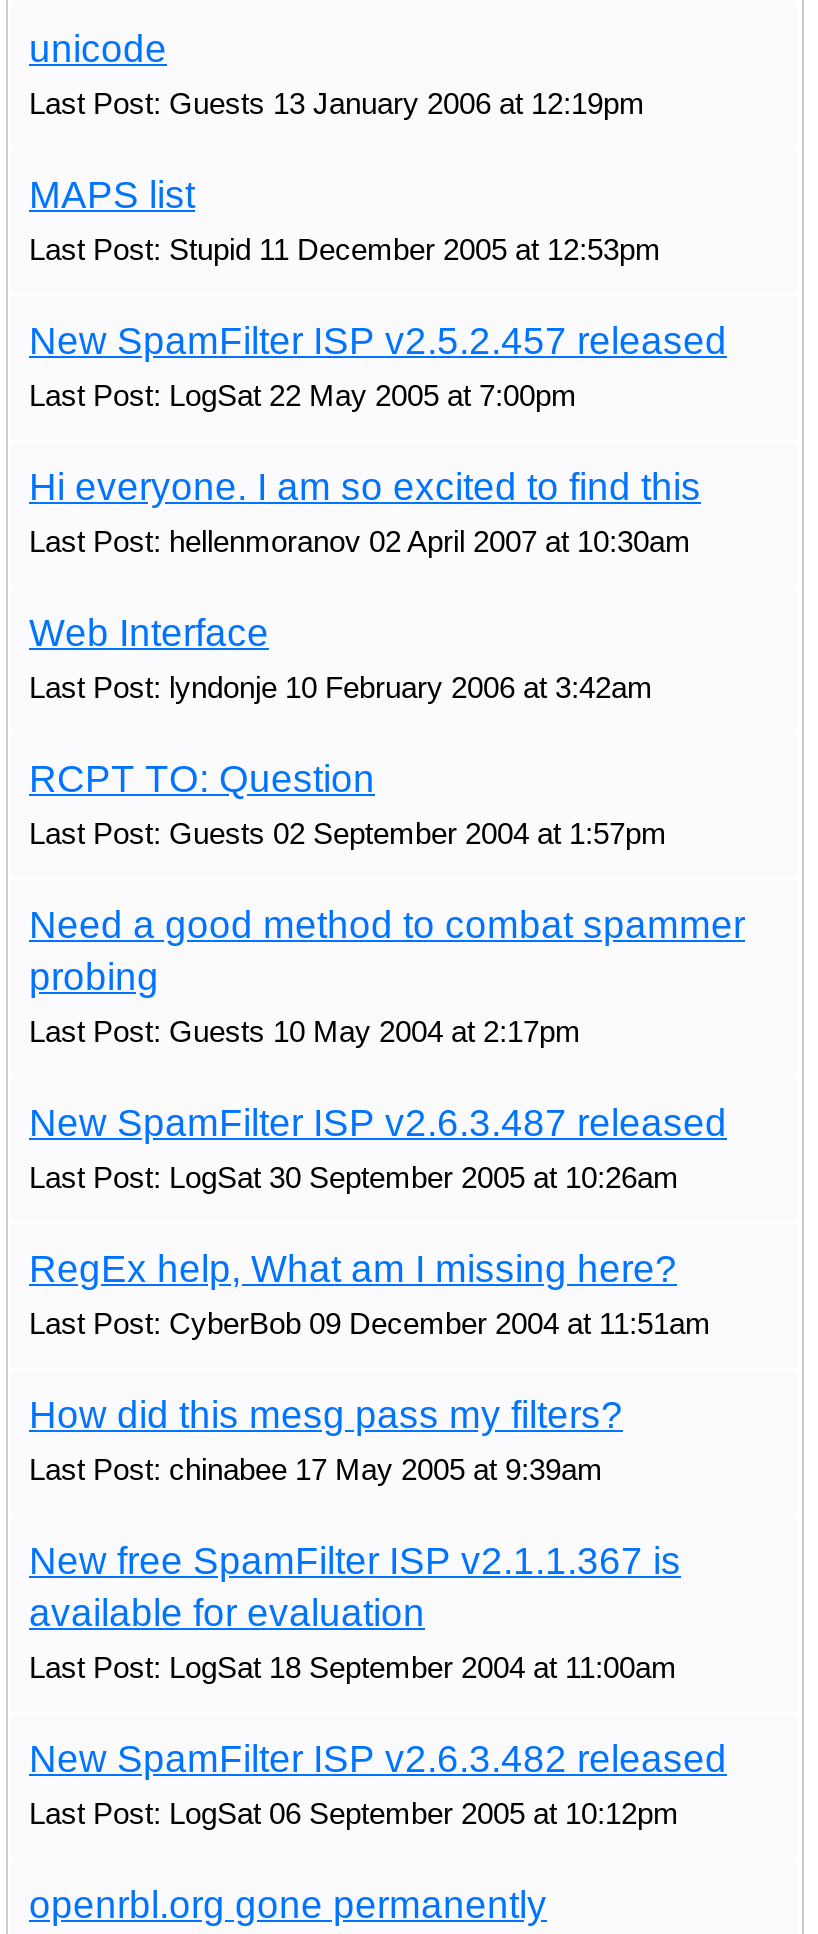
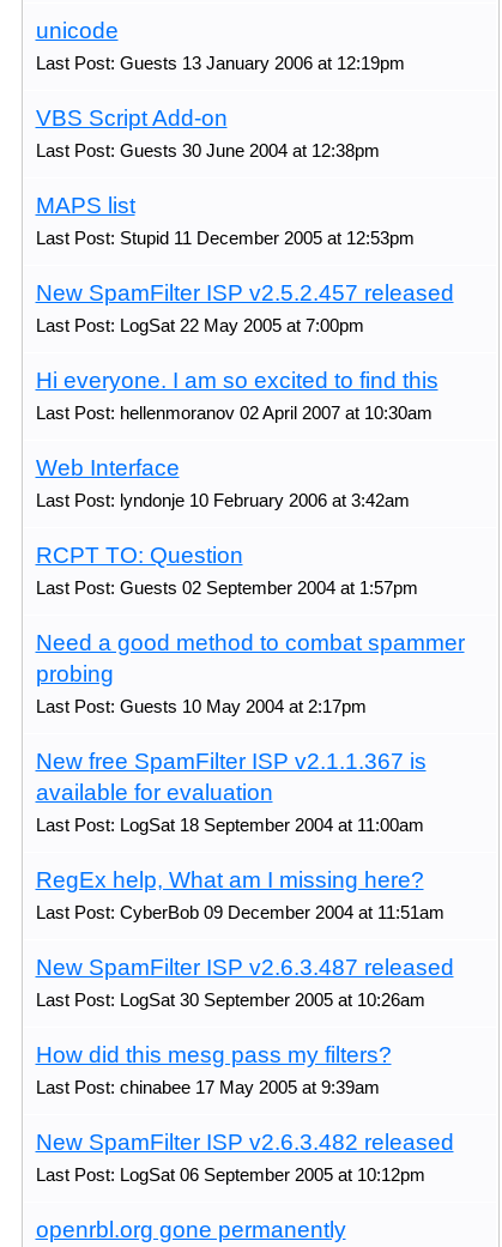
+ VBS Script Add-on
+ Last Post: Guests 30 June 2004 at 12:38pm

moved down: RegEx help, What am I missing here? | Last Post: CyberBob 09 December 2004 at 11:51am | New SpamFilter ISP v2.6.3.487 released | Last Post: LogSat 30 September 2005 at 10:26am | How did this mesg pass my filters? | Last Post: chinabee 17 May 2005 at 9:39am

moved up: New free SpamFilter ISP v2.1.1.367 is | available for evaluation | Last Post: LogSat 18 September 2004 at 11:00am
